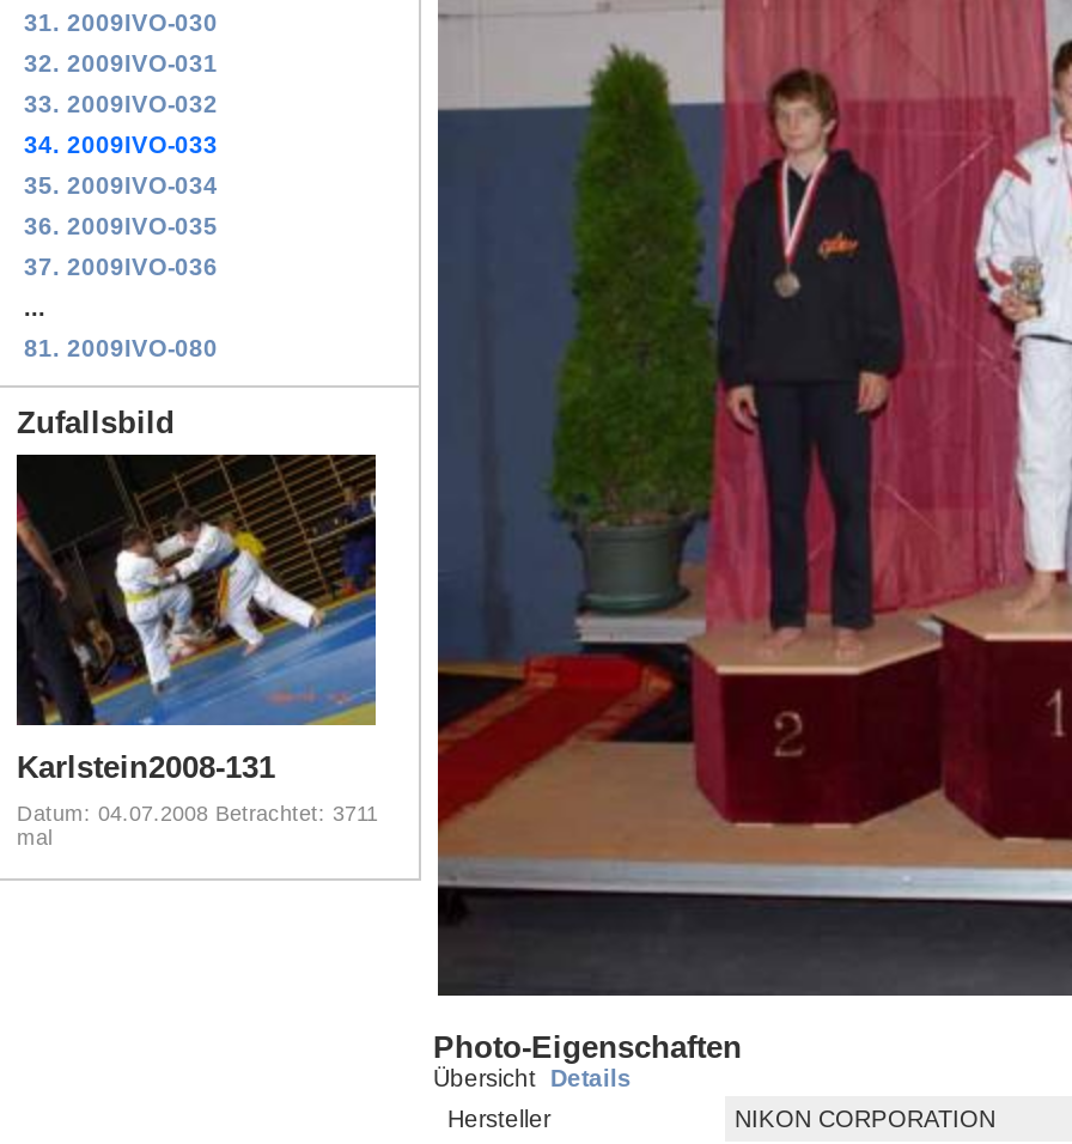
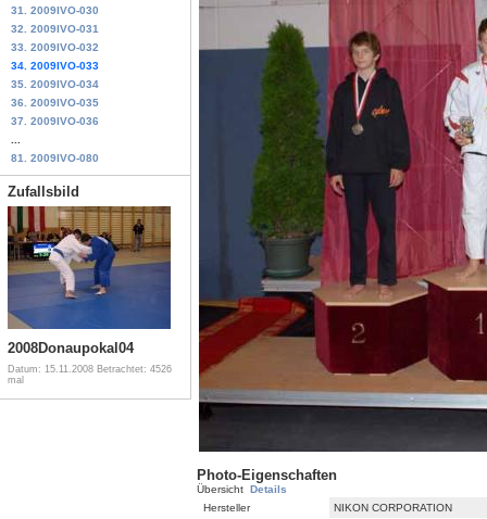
- [image]
- Karlstein2008-131
+ [image]
+ 2008Donaupokal04

- Datum: 04.07.2008 Betrachtet: 3711
+ Datum: 15.11.2008 Betrachtet: 4526
